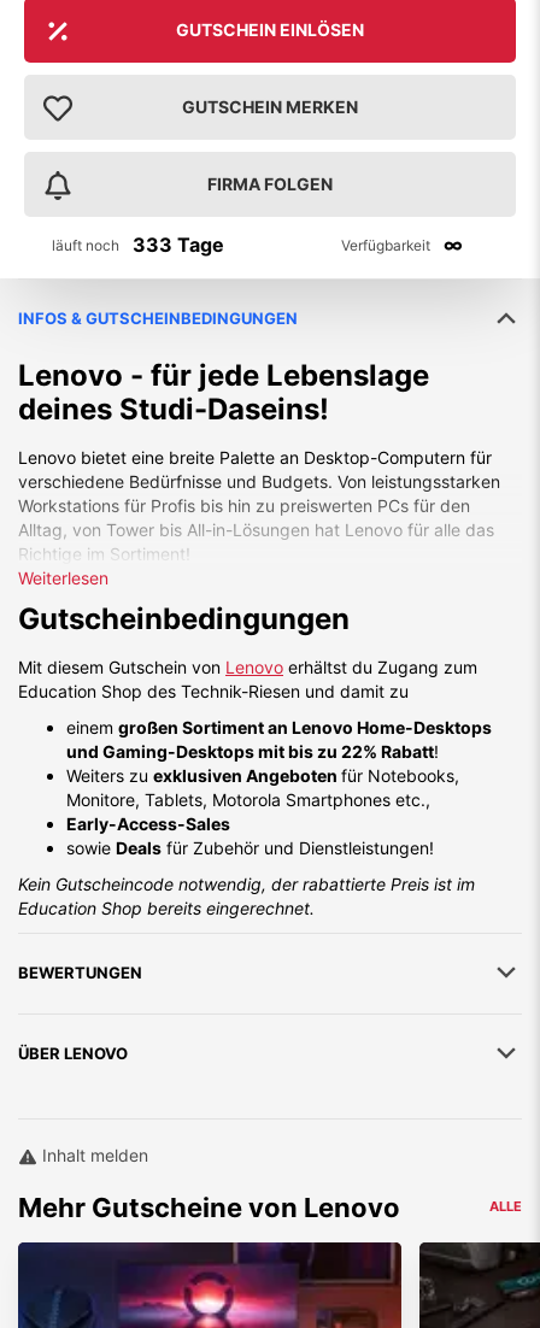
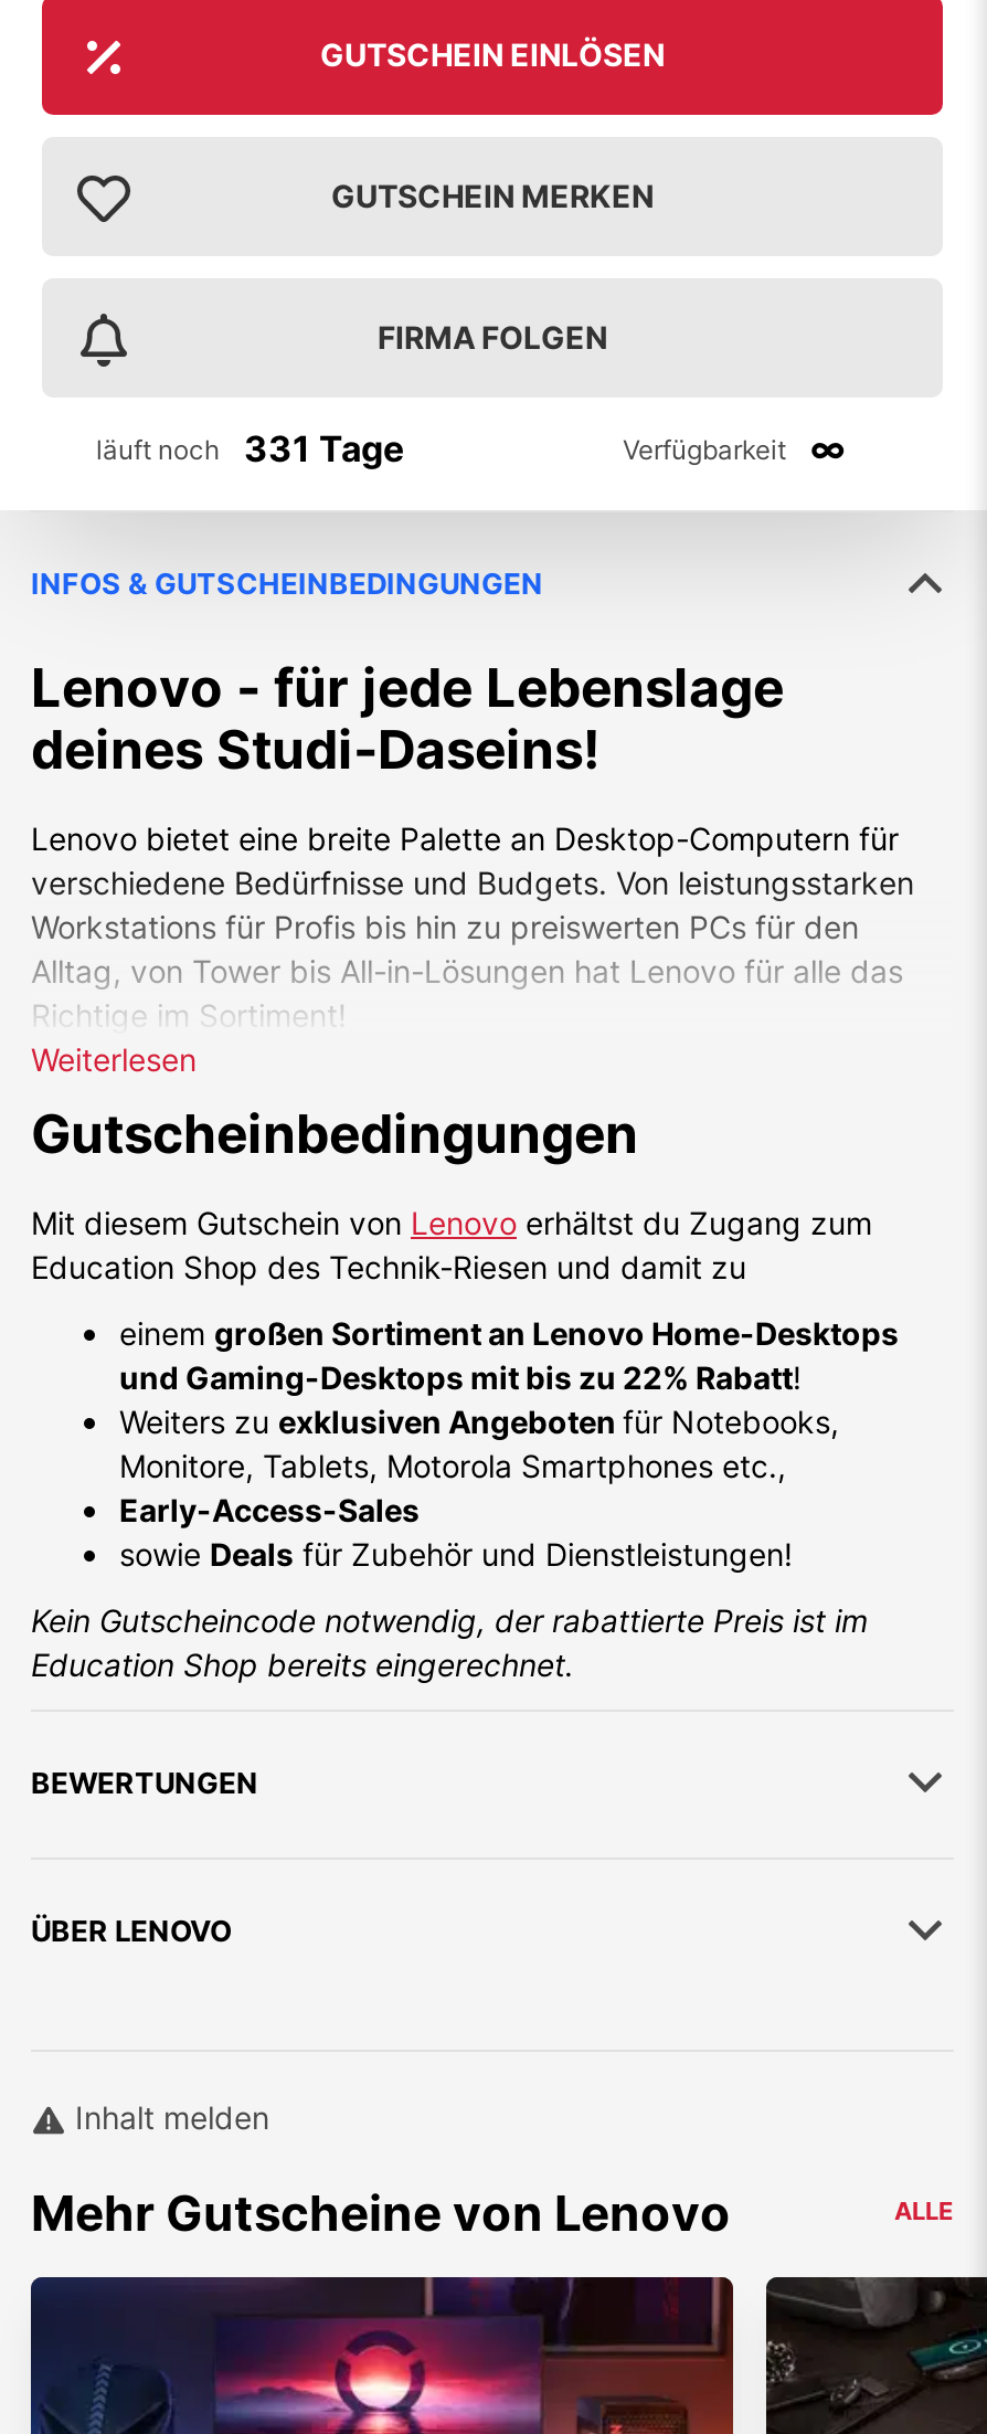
- läuft noch 333 Tage
+ läuft noch 331 Tage
